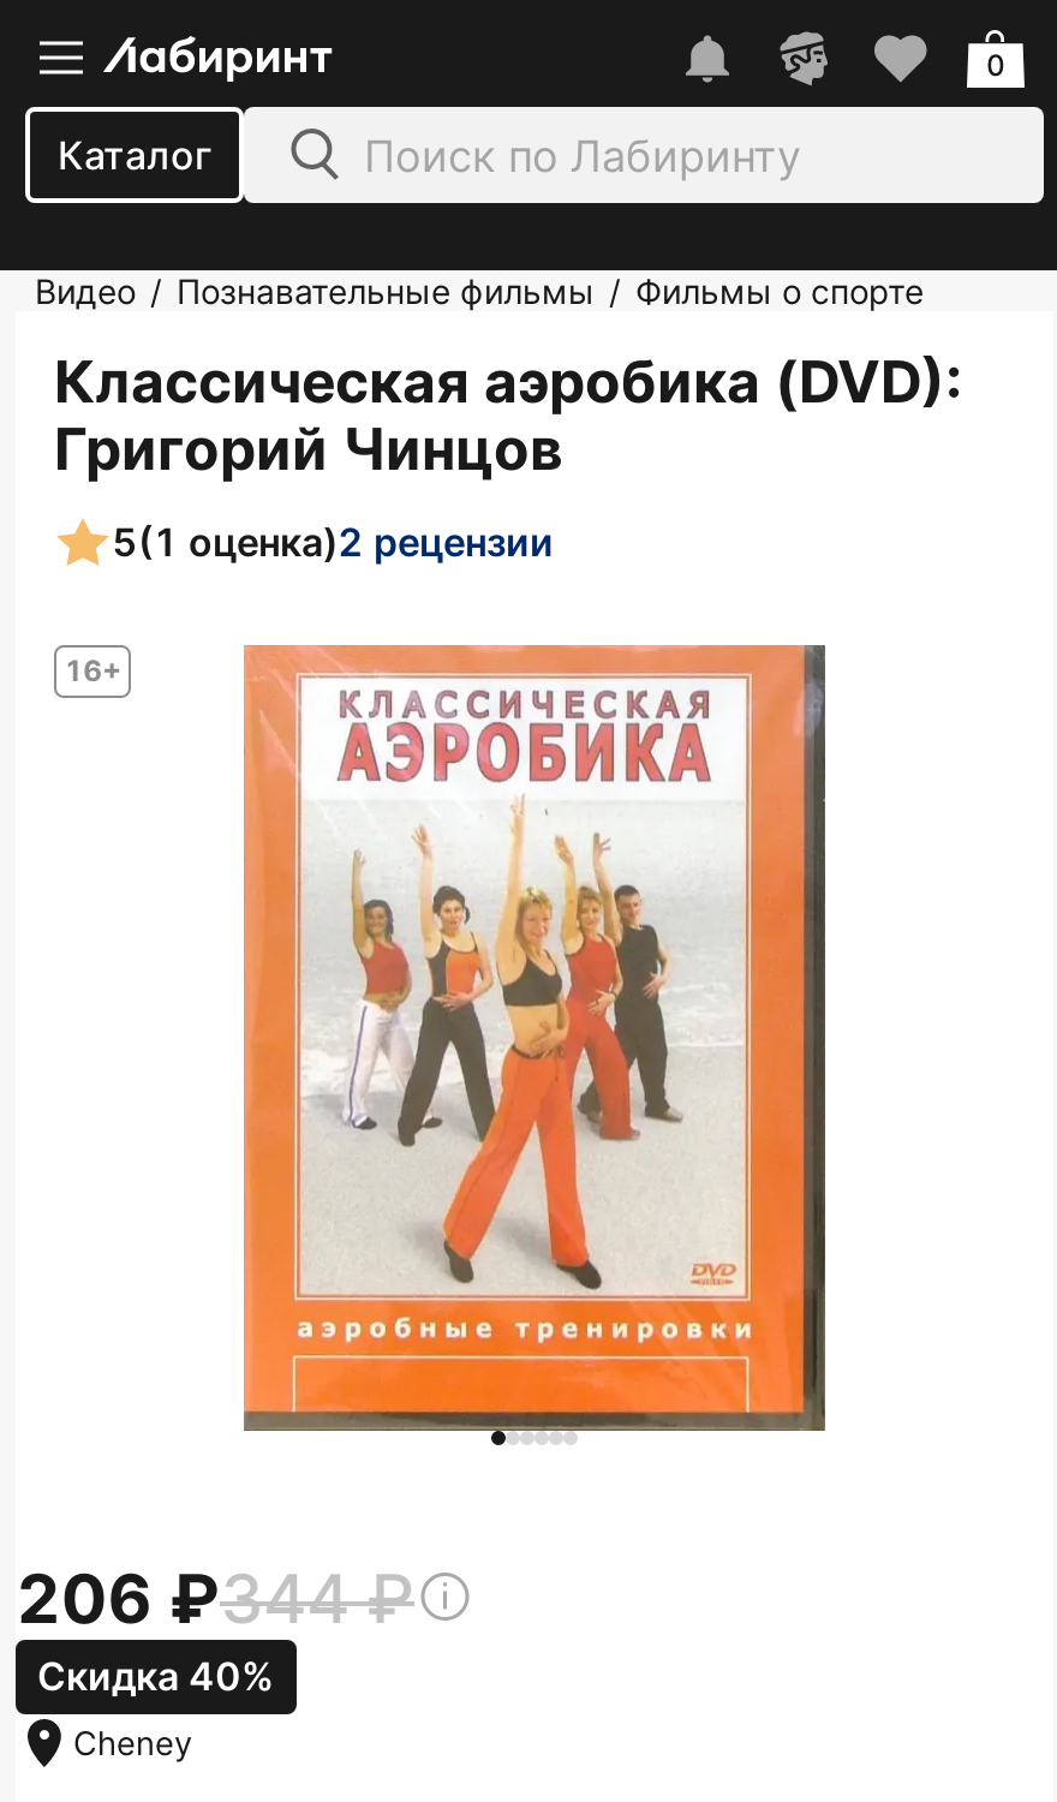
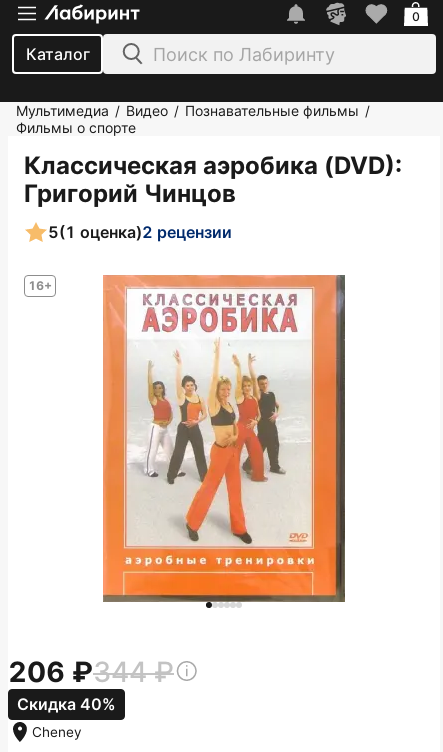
- Видео / Познавательные фильмы / Фильмы о спорте
+ Мультимедиа / Видео / Познавательные фильмы /
+ Фильмы о спорте
